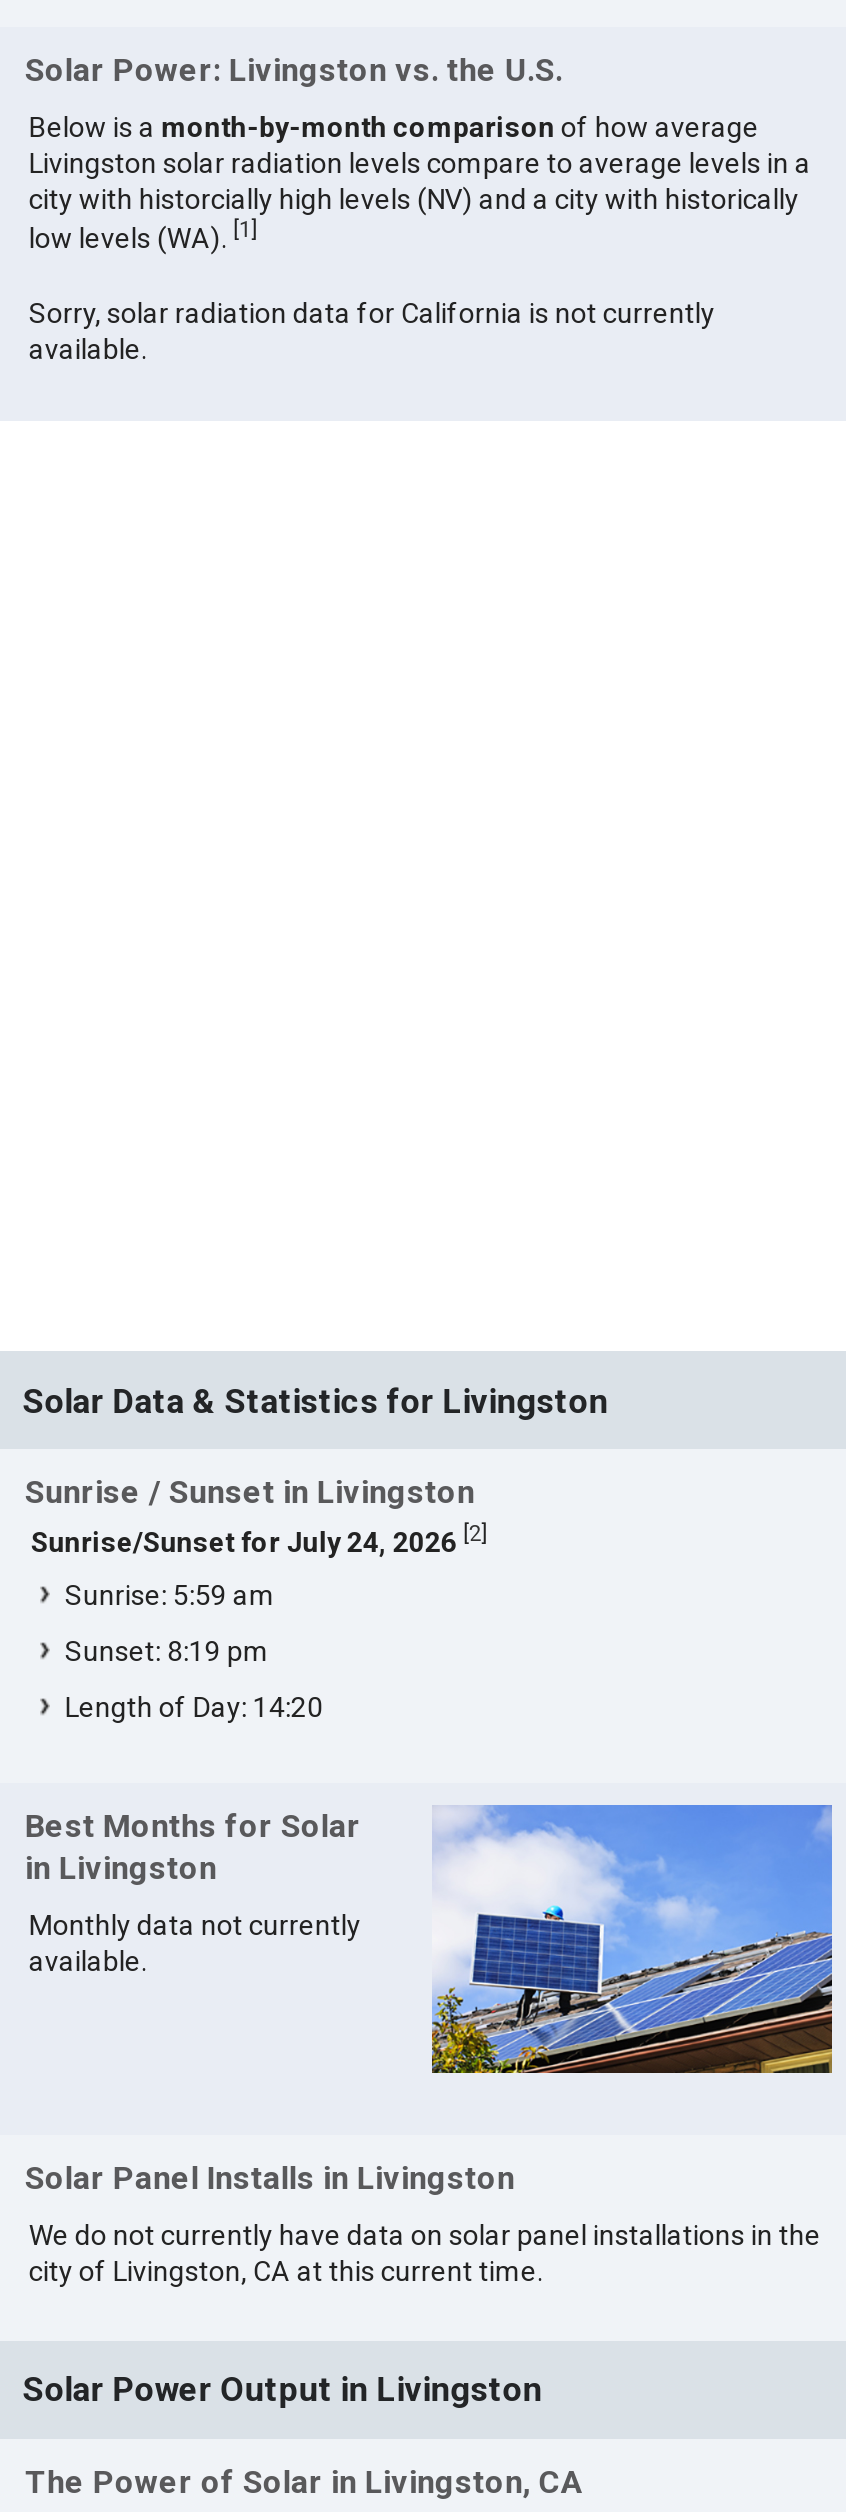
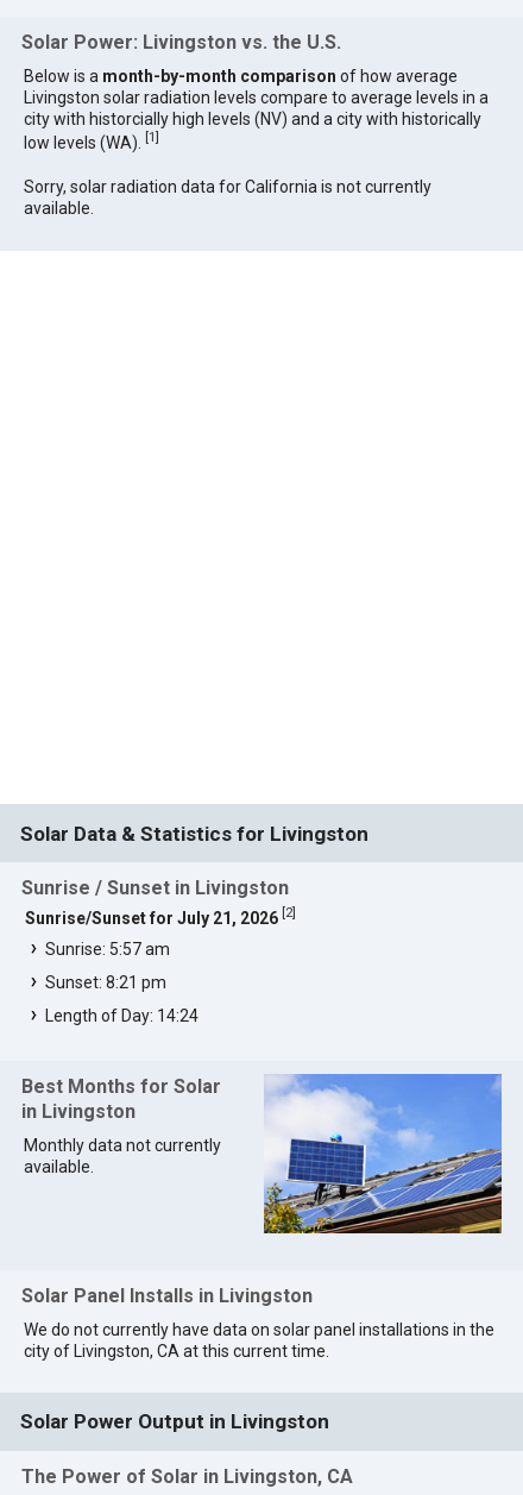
- Sunrise/Sunset for July 24, 2026 [2]
+ Sunrise/Sunset for July 21, 2026 [2]

- Sunrise: 5:59 am
+ Sunrise: 5:57 am

- Sunset: 8:19 pm
+ Sunset: 8:21 pm

- Length of Day: 14:20
+ Length of Day: 14:24
